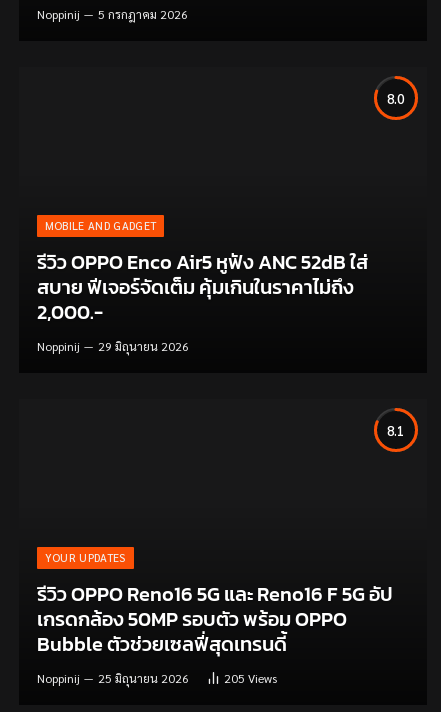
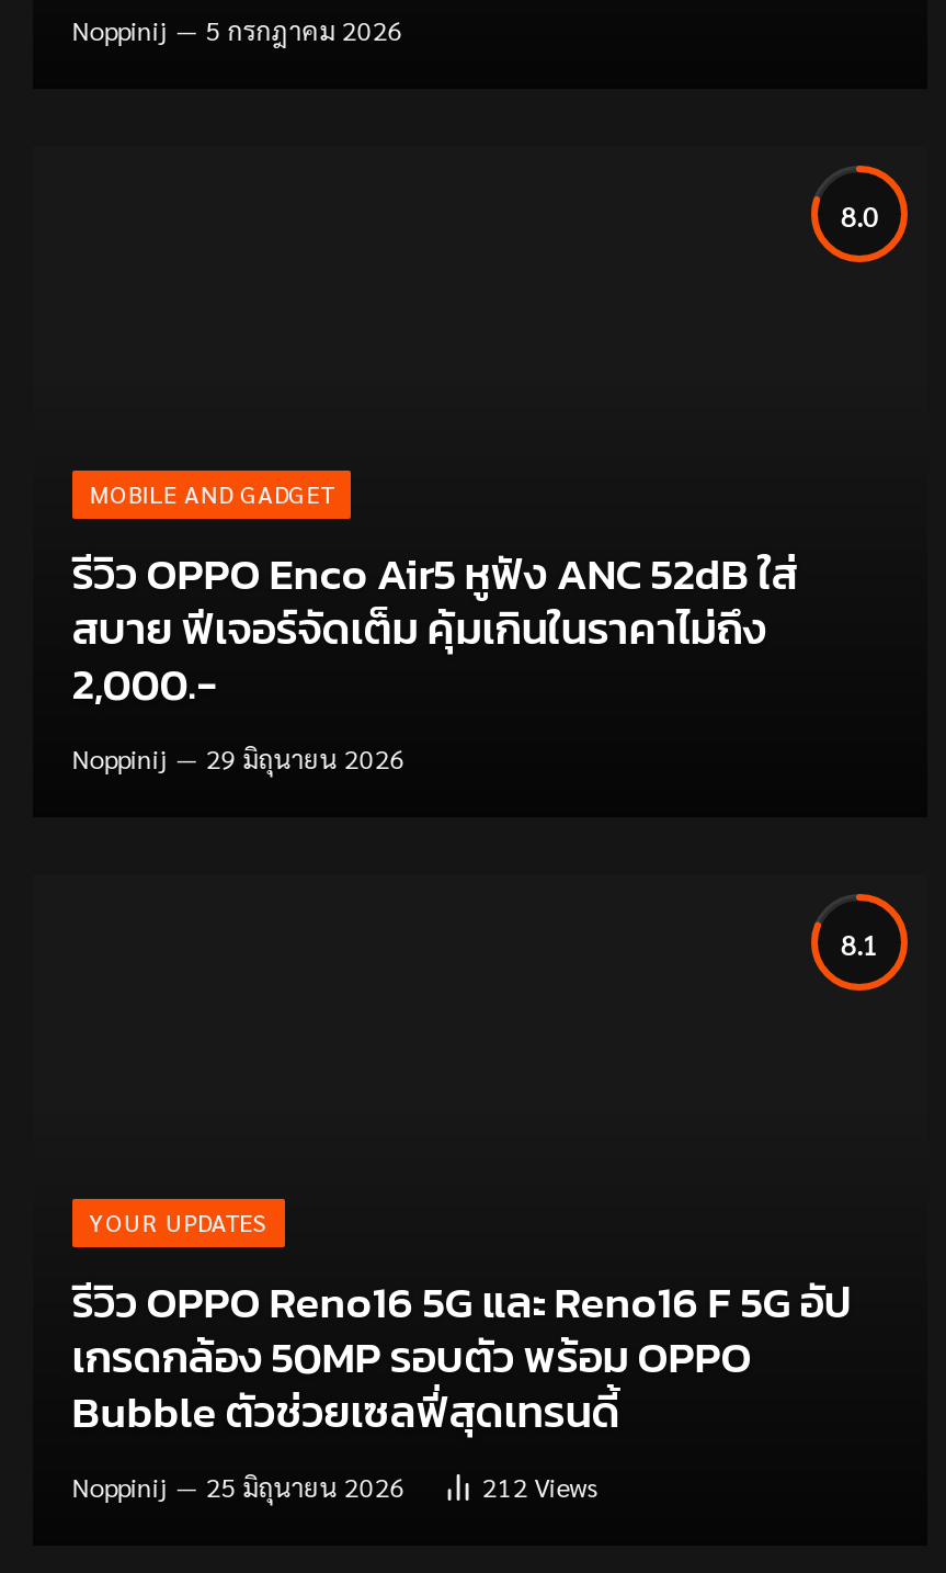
- 205 Views
+ 212 Views
